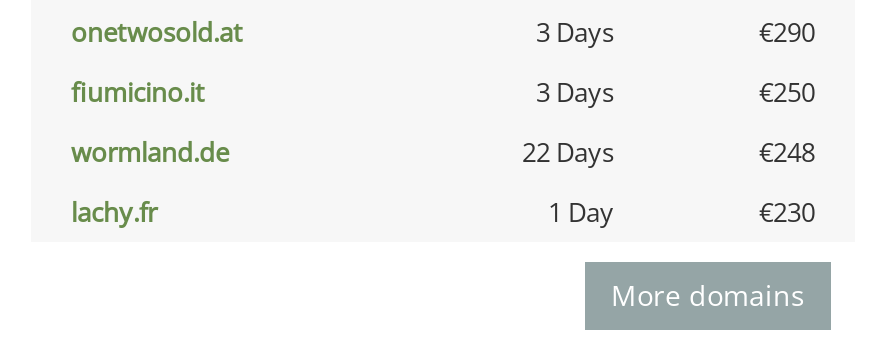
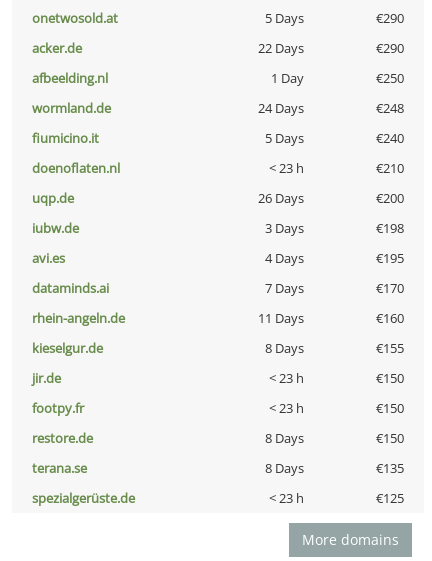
- 3 Days
+ 5 Days

- fiumicino.it
- 3 Days
+ acker.de
+ 22 Days
+ €290
+ afbeelding.nl
+ 1 Day

- 22 Days
+ 24 Days

- lachy.fr
- 1 Day
- €230
+ fiumicino.it
+ 5 Days
+ €240
+ doenoflaten.nl
+ < 23 h
+ €210
+ uqp.de
+ 26 Days
+ €200
+ iubw.de
+ 3 Days
+ €198
+ avi.es
+ 4 Days
+ €195
+ dataminds.ai
+ 7 Days
+ €170
+ rhein-angeln.de
+ 11 Days
+ €160
+ kieselgur.de
+ 8 Days
+ €155
+ jir.de
+ < 23 h
+ €150
+ footpy.fr
+ < 23 h
+ €150
+ restore.de
+ 8 Days
+ €150
+ terana.se
+ 8 Days
+ €135
+ spezialgerüste.de
+ < 23 h
+ €125
